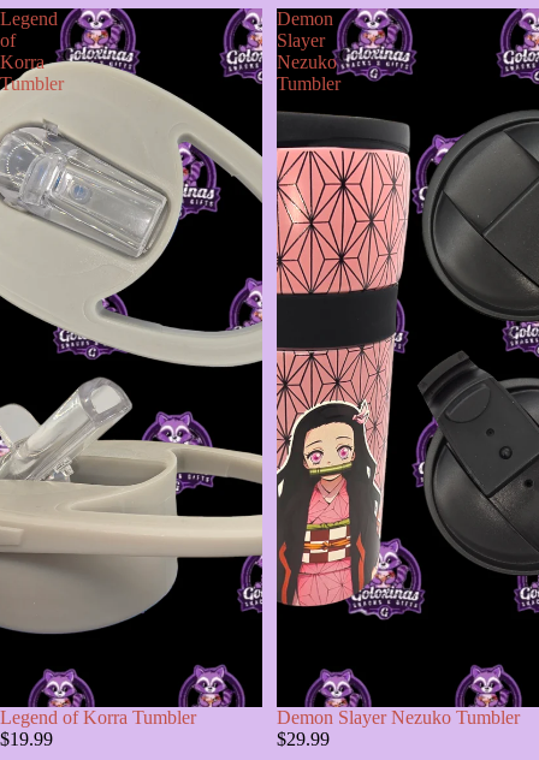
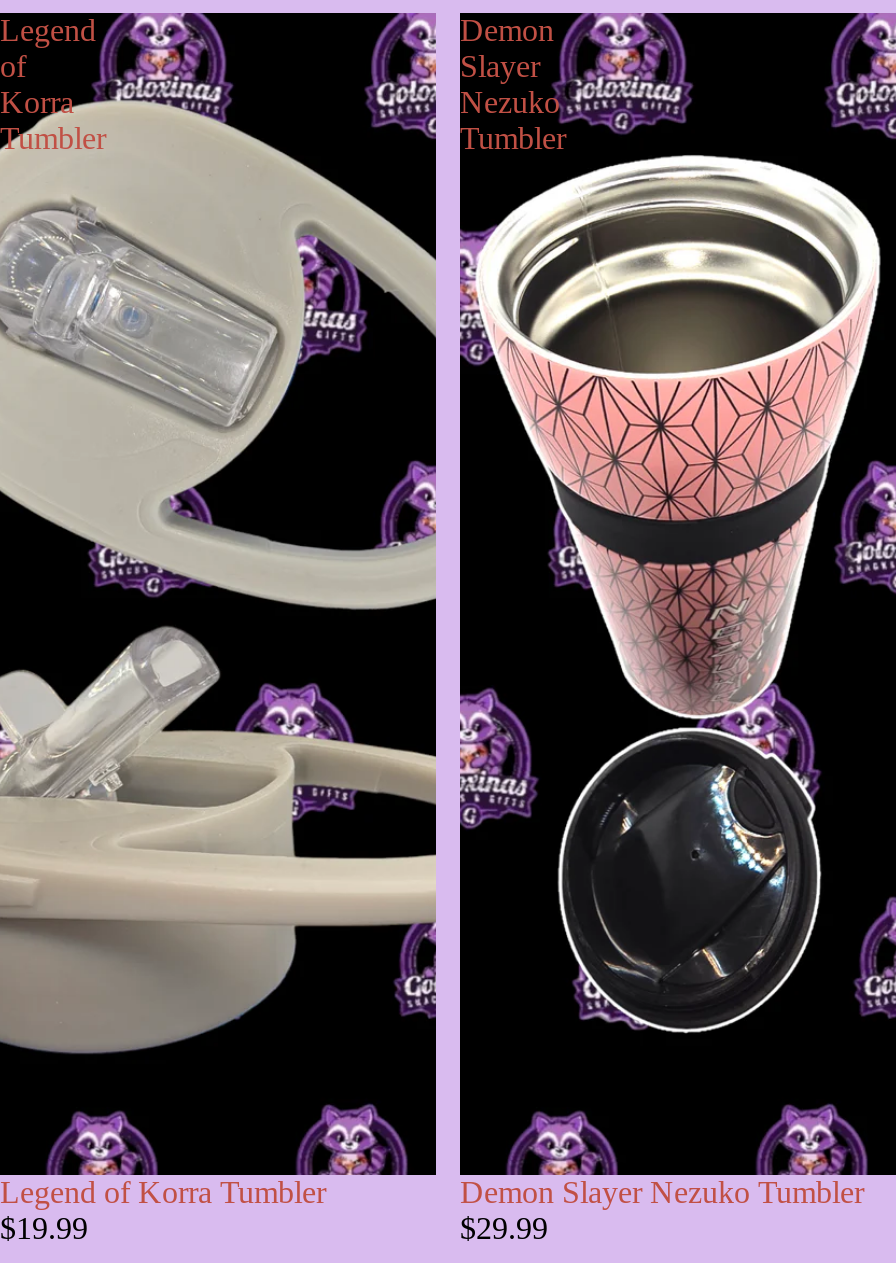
- [image]
+ [image]
